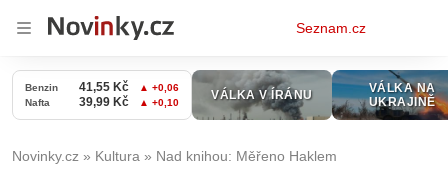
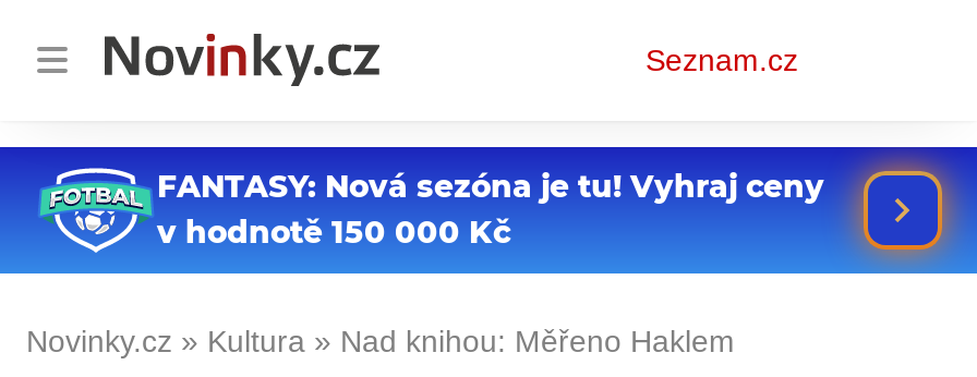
- [image]
+ [image]
